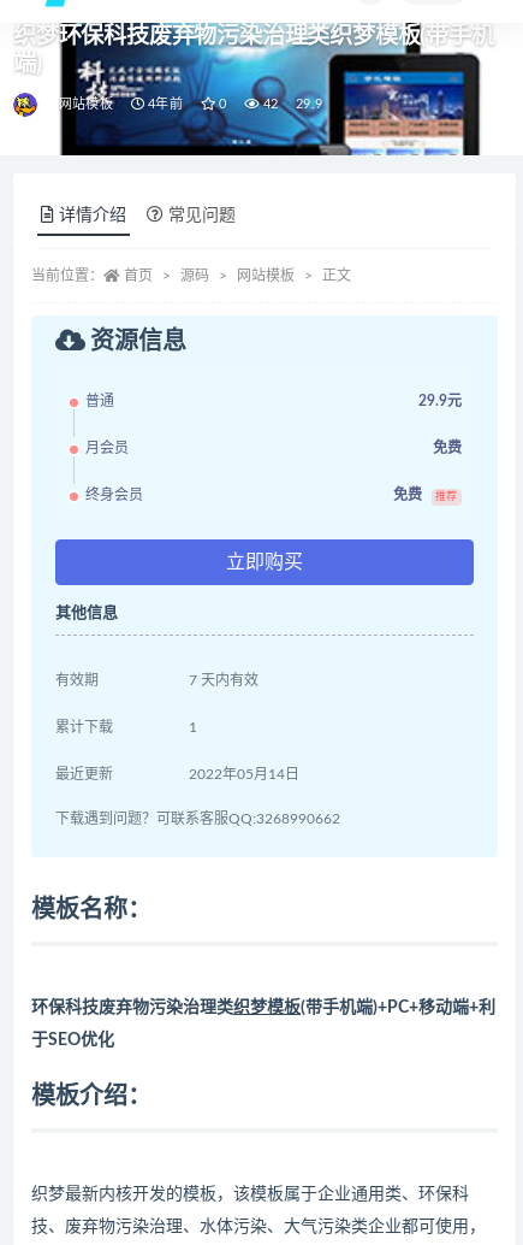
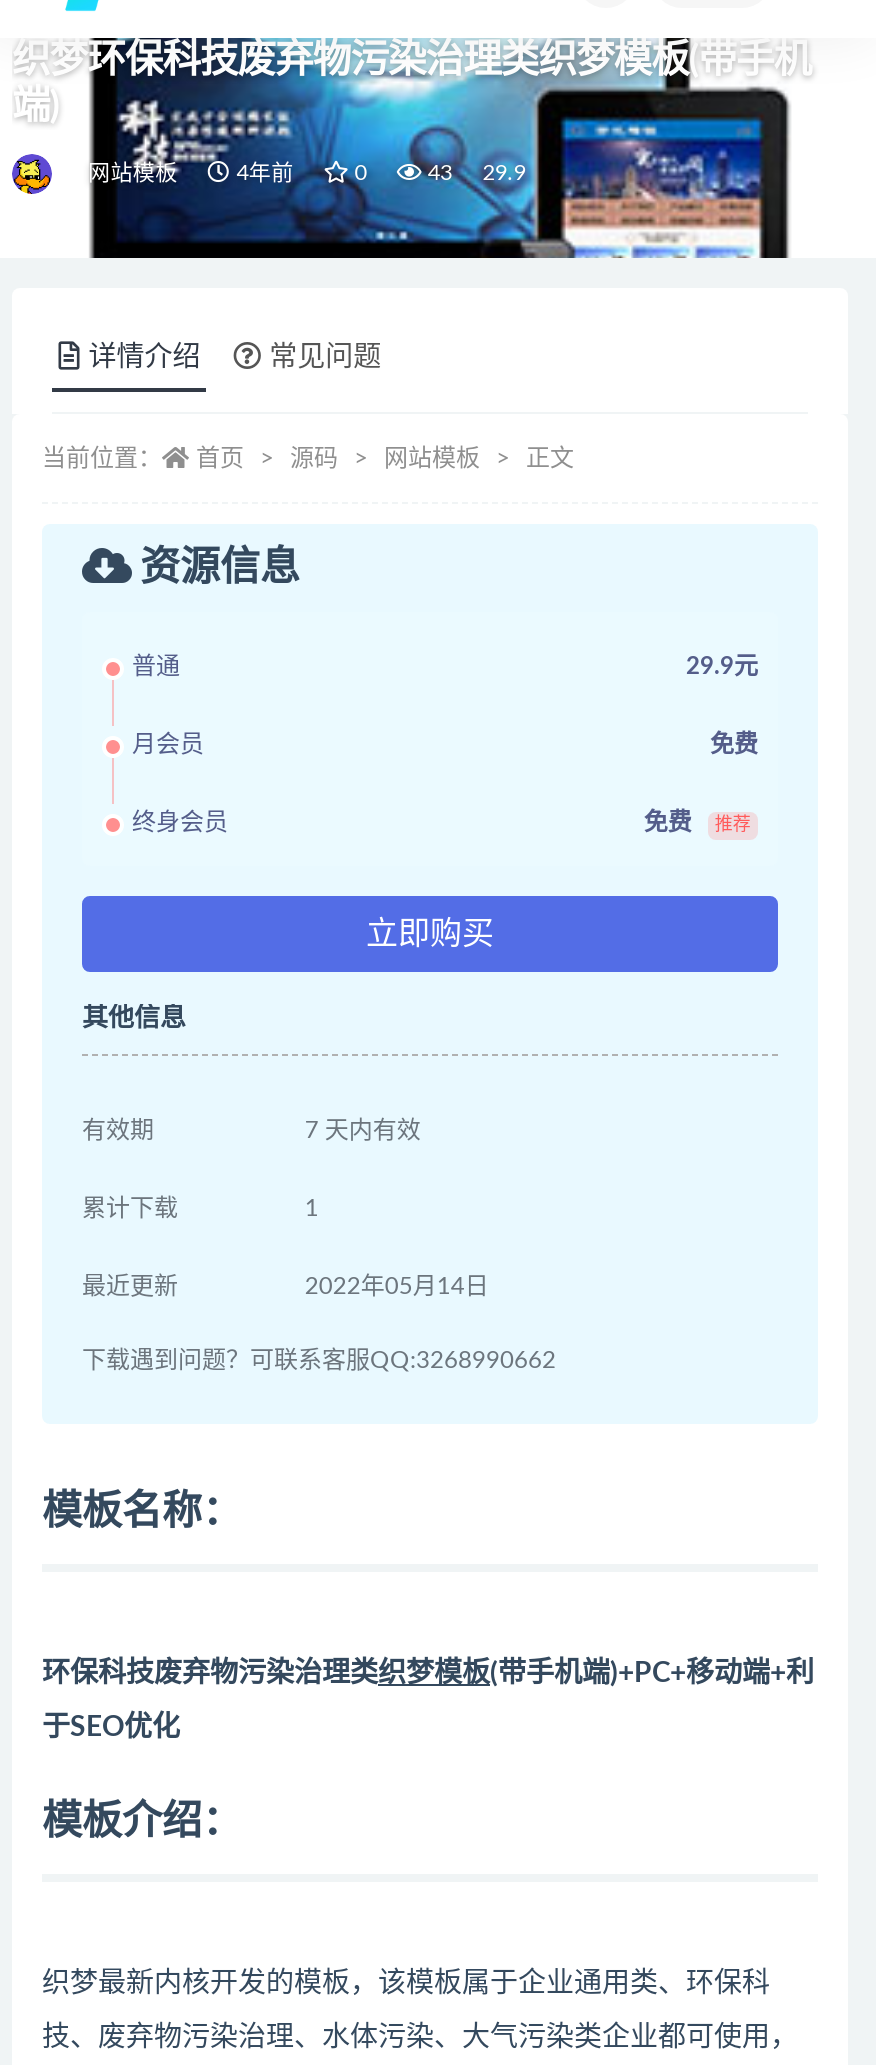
- 42 29.9
+ 43 29.9
